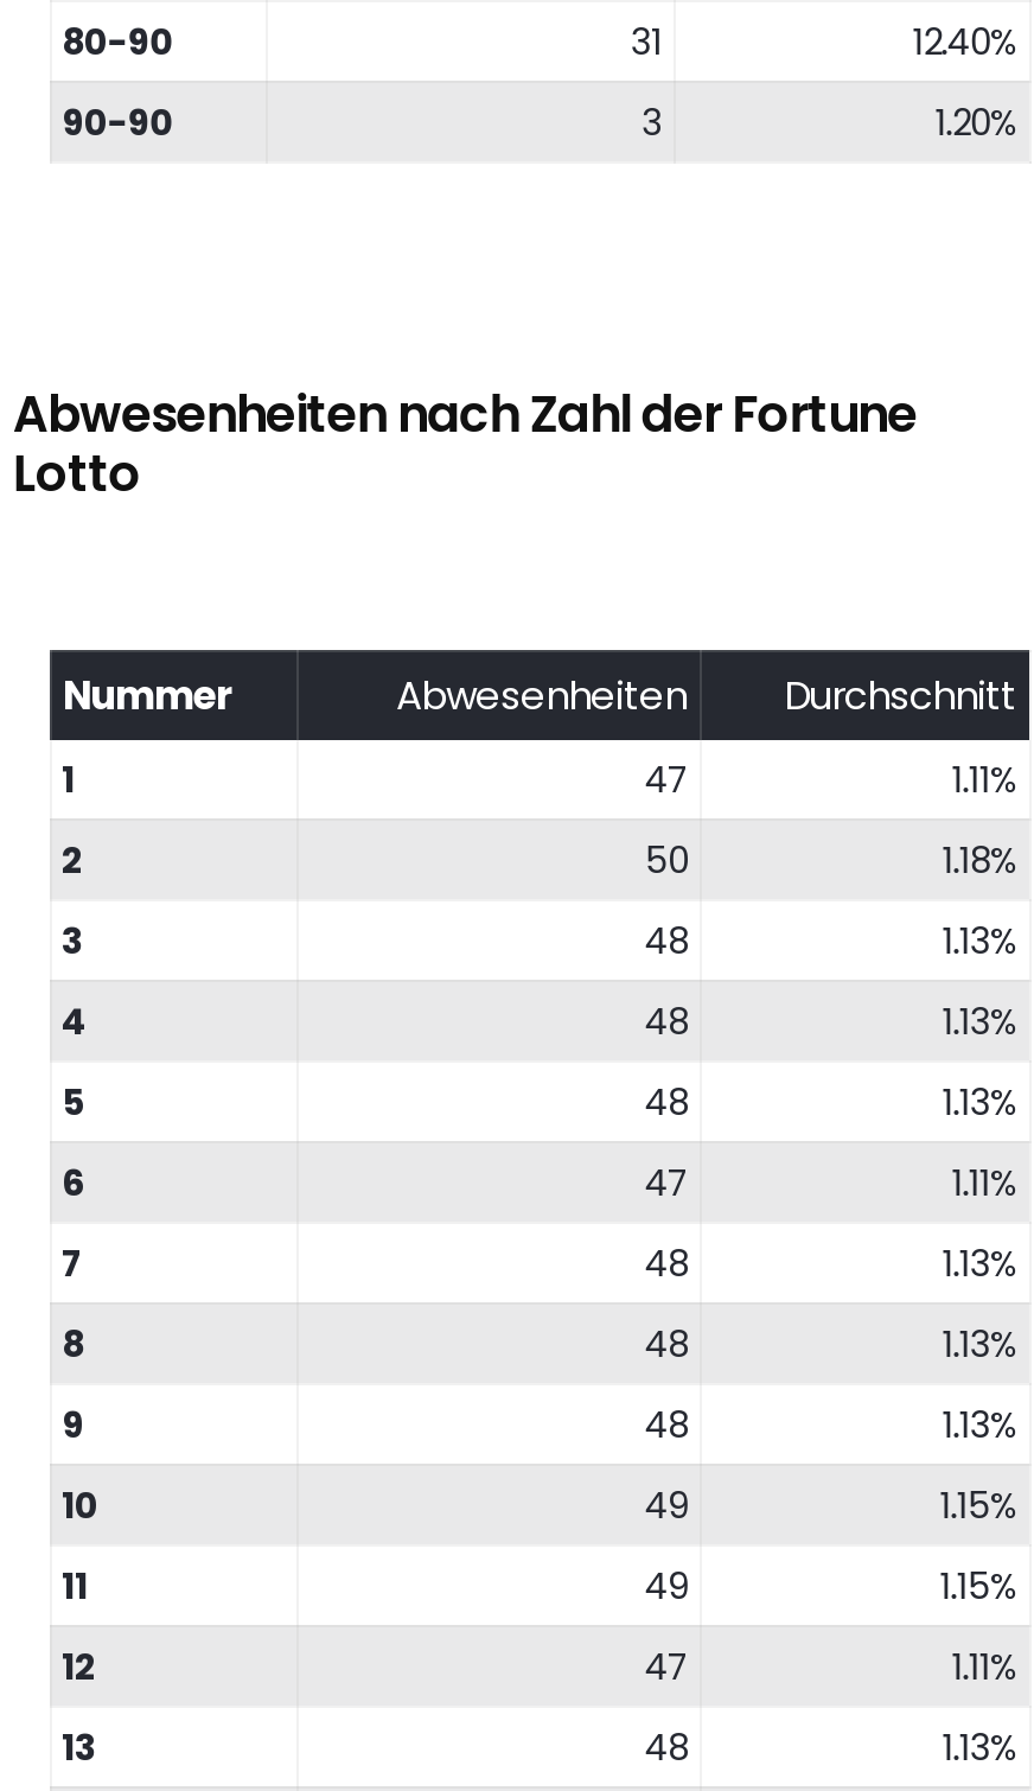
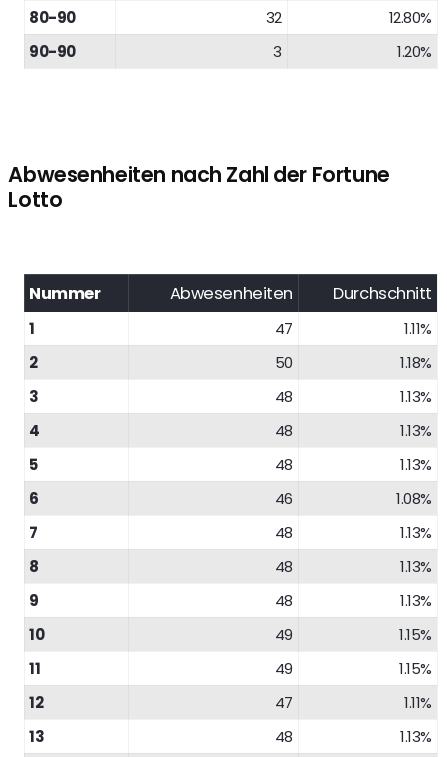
- 31
+ 32

- 12.40%
+ 12.80%

- 47
+ 46

- 1.11%
+ 1.08%
